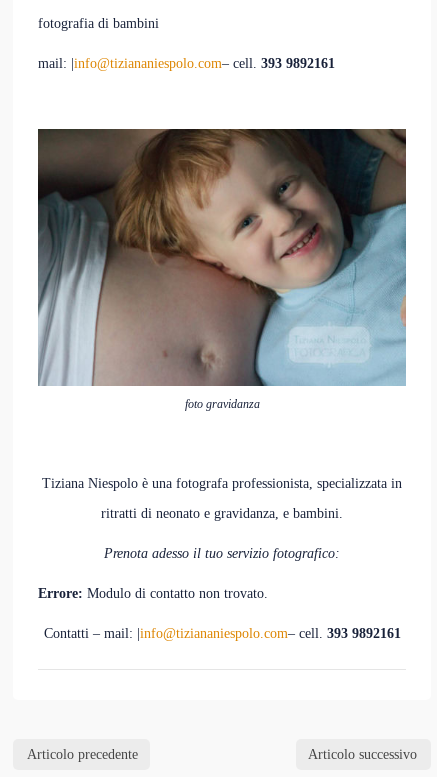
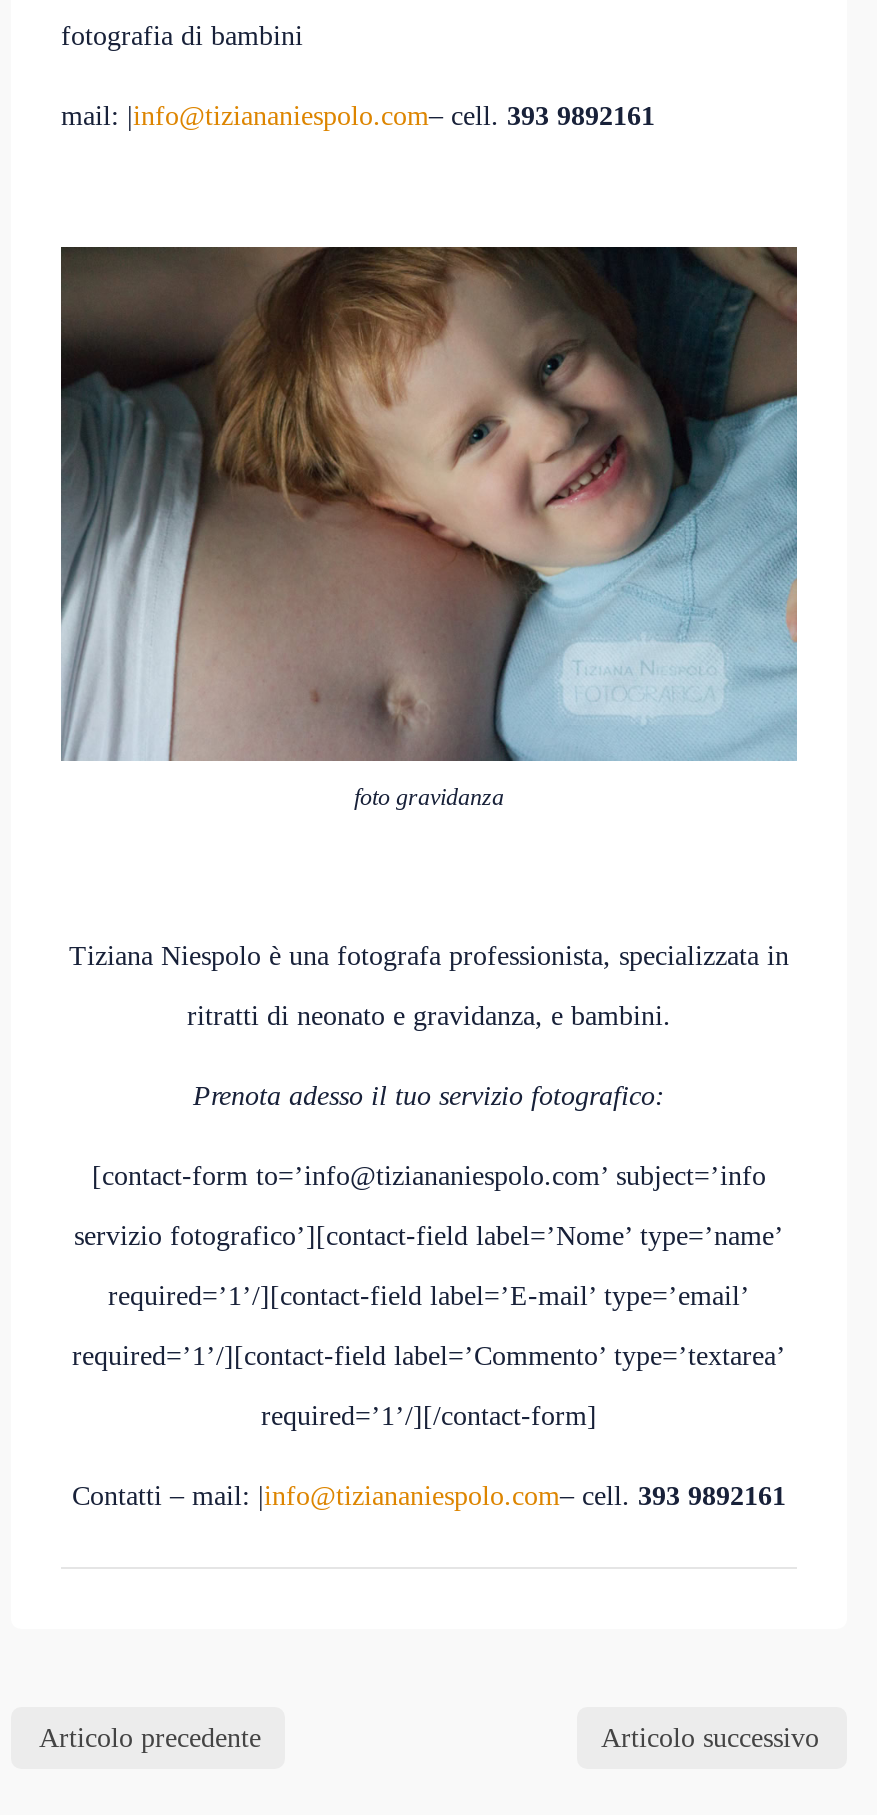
- Errore: Modulo di contatto non trovato.
+ [contact-form to=’info@tiziananiespolo.com’ subject=’info
+ servizio fotografico’][contact-field label=’Nome’ type=’name’
+ required=’1’/][contact-field label=’E-mail’ type=’email’
+ required=’1’/][contact-field label=’Commento’ type=’textarea’
+ required=’1’/][/contact-form]
